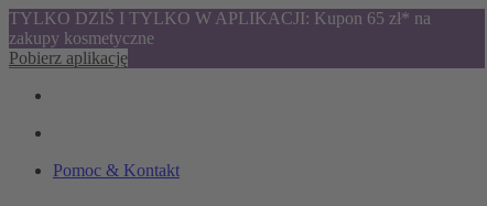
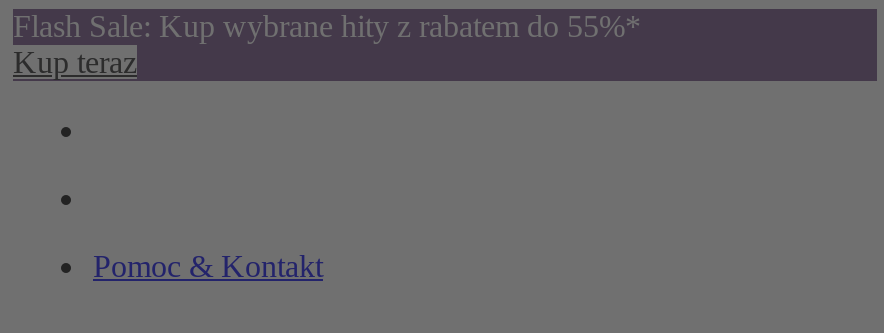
- TYLKO DZIŚ I TYLKO W APLIKACJI: Kupon 65 zł* na
- zakupy kosmetyczne
- Pobierz aplikację
+ Flash Sale: Kup wybrane hity z rabatem do 55%*
+ Kup teraz
